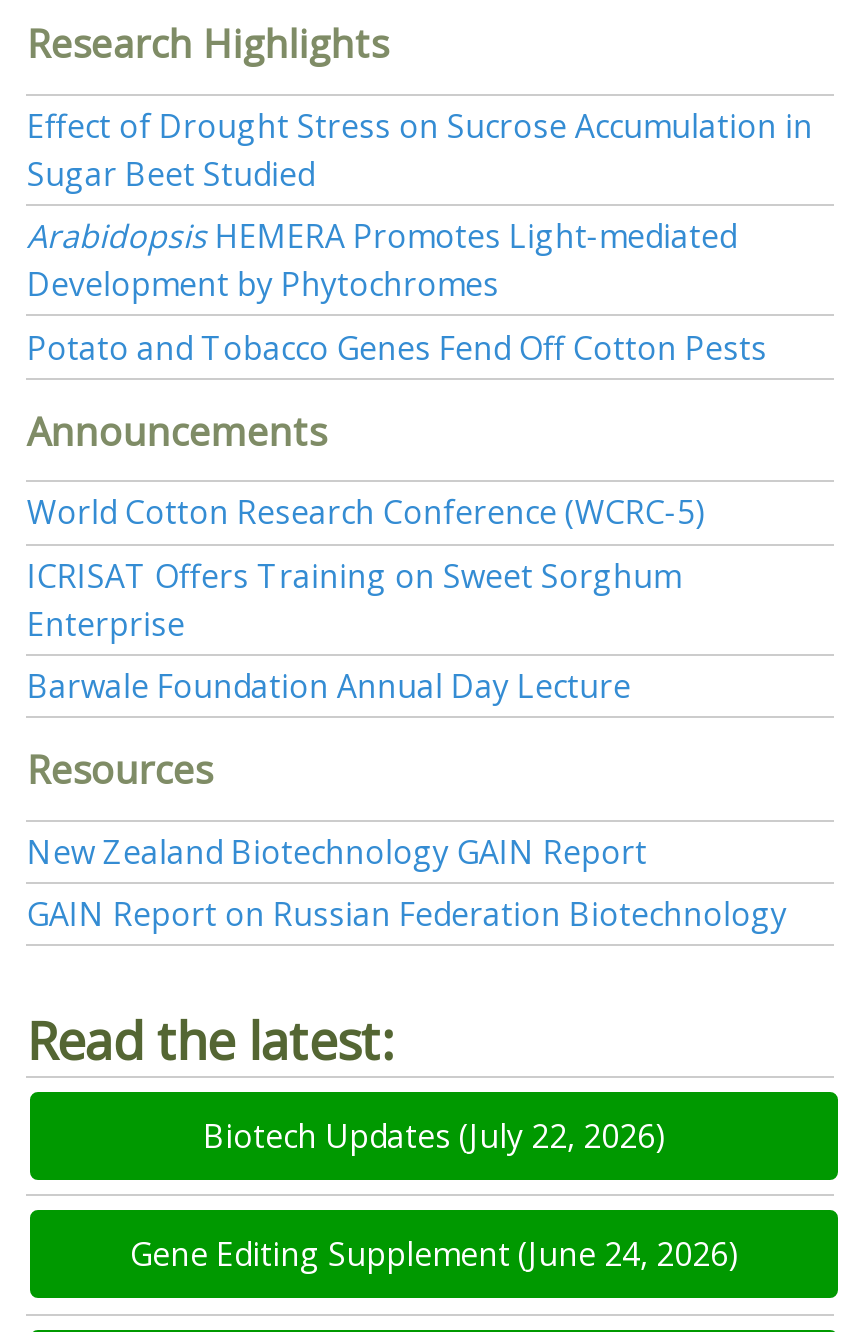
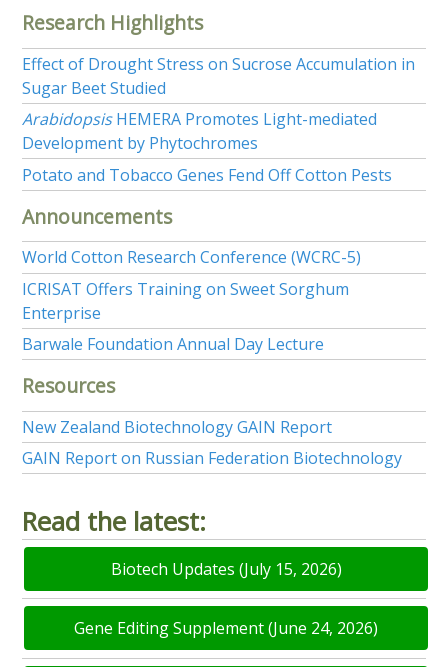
- Biotech Updates (July 22, 2026)
+ Biotech Updates (July 15, 2026)
